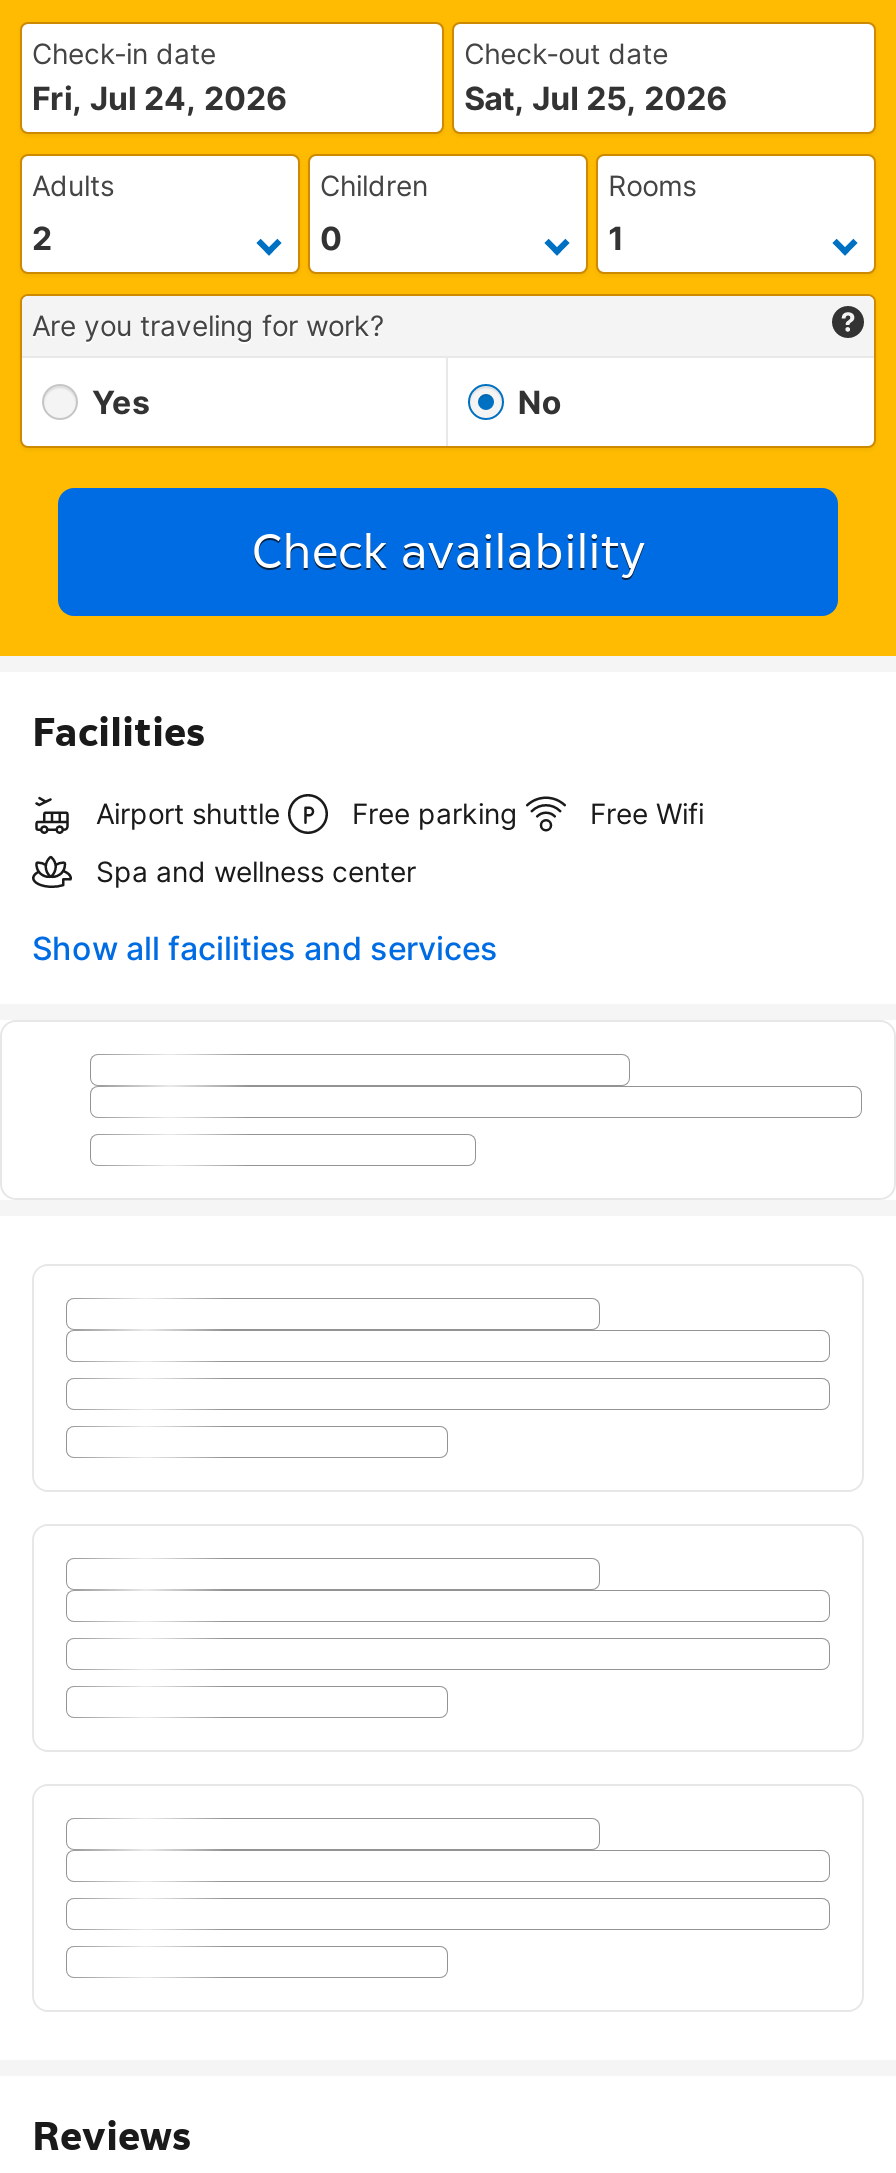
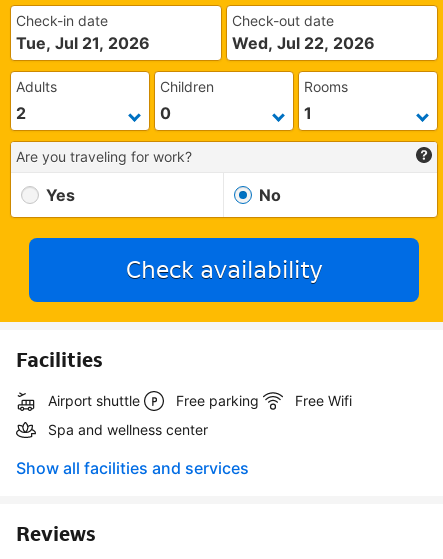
- Fri, Jul 24, 2026
+ Tue, Jul 21, 2026

- Sat, Jul 25, 2026
+ Wed, Jul 22, 2026
